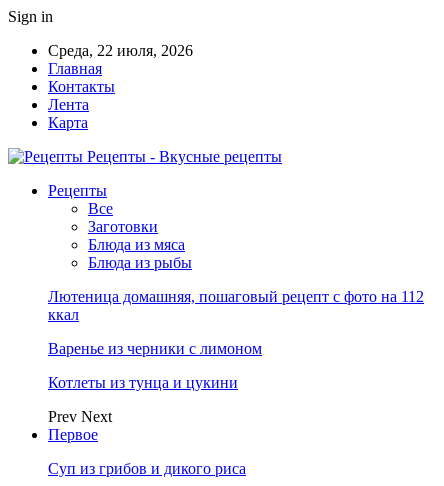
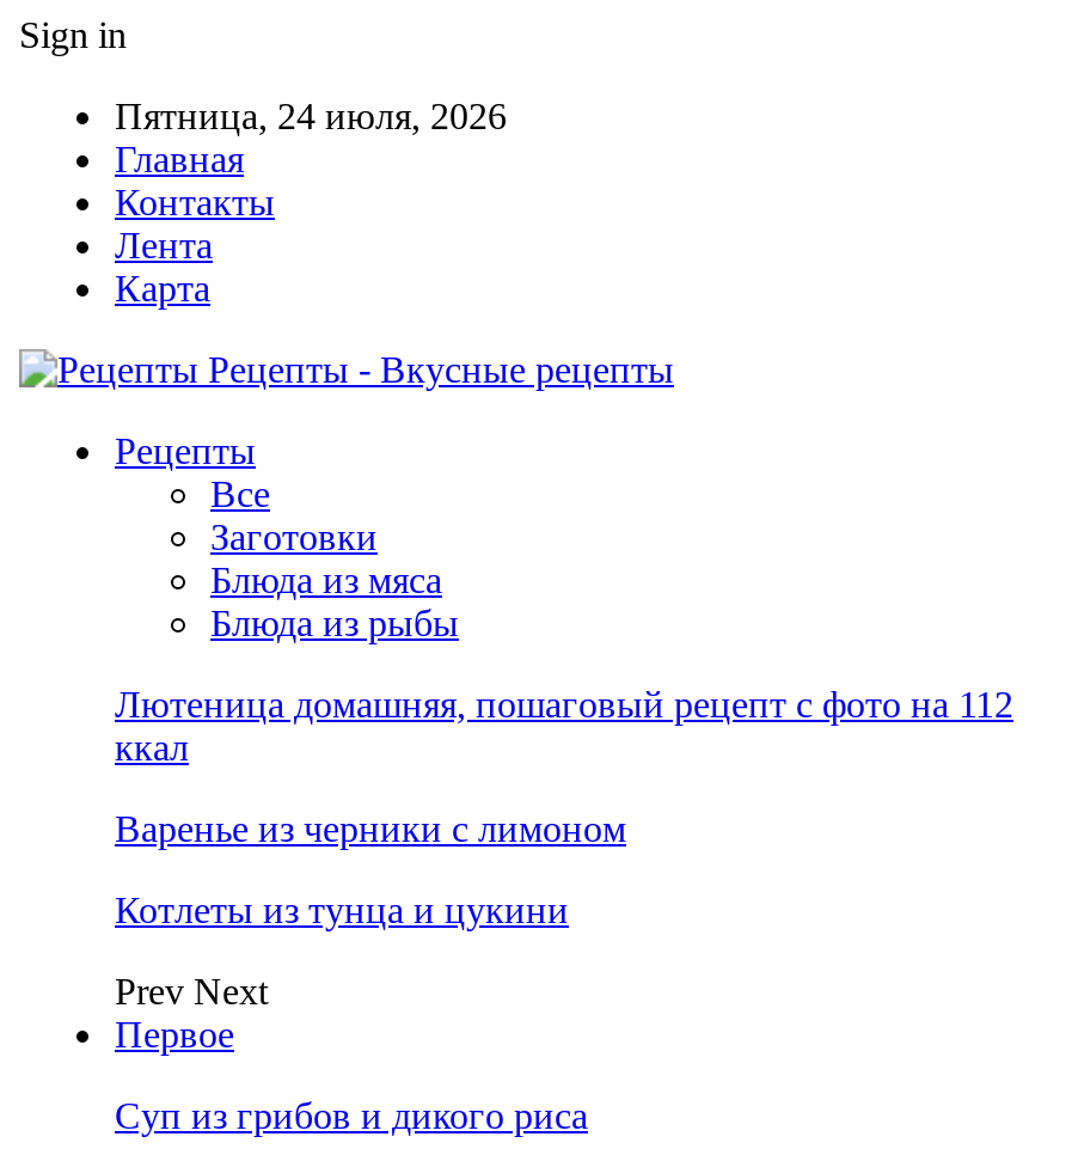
- Среда, 22 июля, 2026
+ Пятница, 24 июля, 2026
